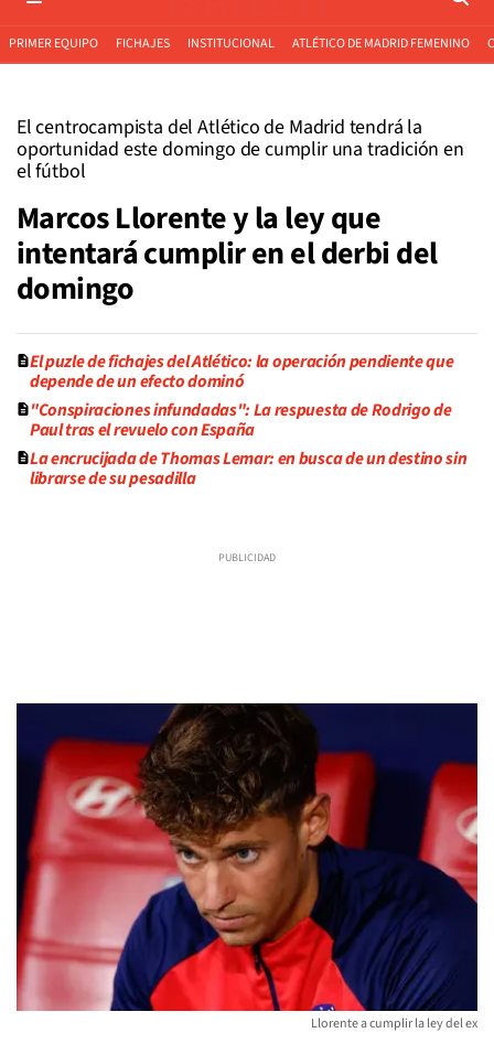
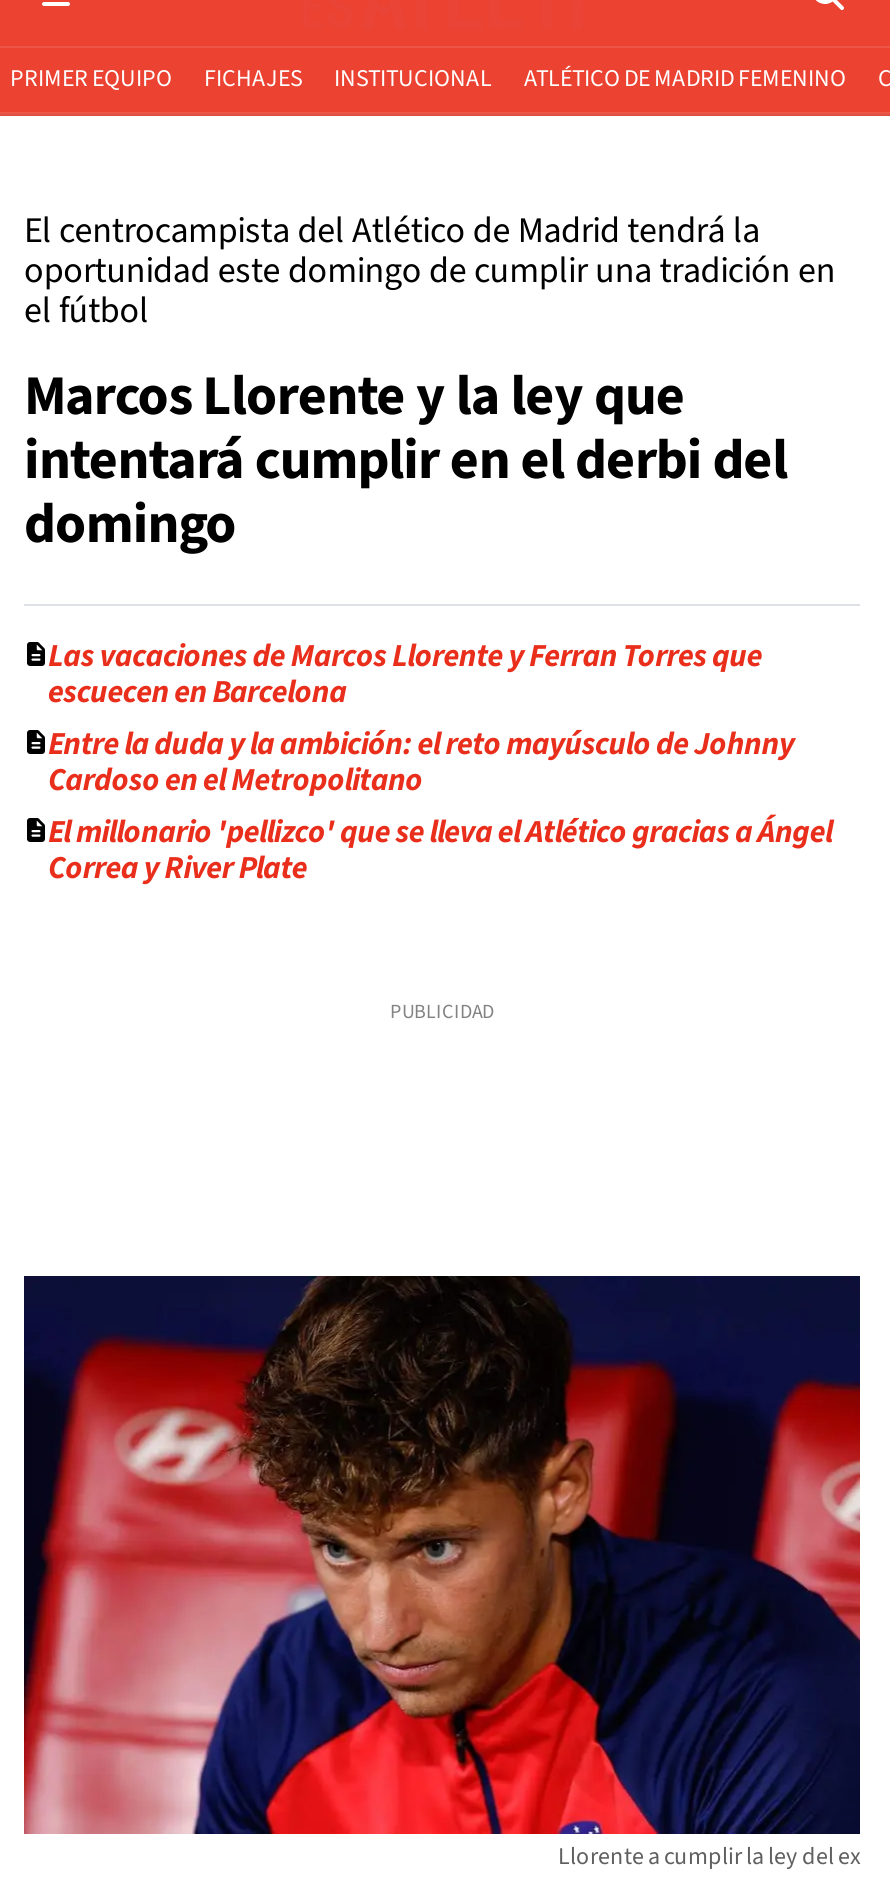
- El puzle de fichajes del Atlético: la operación pendiente que
- depende de un efecto dominó
- "Conspiraciones infundadas": La respuesta de Rodrigo de
- Paul tras el revuelo con España
- La encrucijada de Thomas Lemar: en busca de un destino sin
- librarse de su pesadilla
+ Las vacaciones de Marcos Llorente y Ferran Torres que
+ escuecen en Barcelona
+ Entre la duda y la ambición: el reto mayúsculo de Johnny
+ Cardoso en el Metropolitano
+ El millonario 'pellizco' que se lleva el Atlético gracias a Ángel
+ Correa y River Plate
